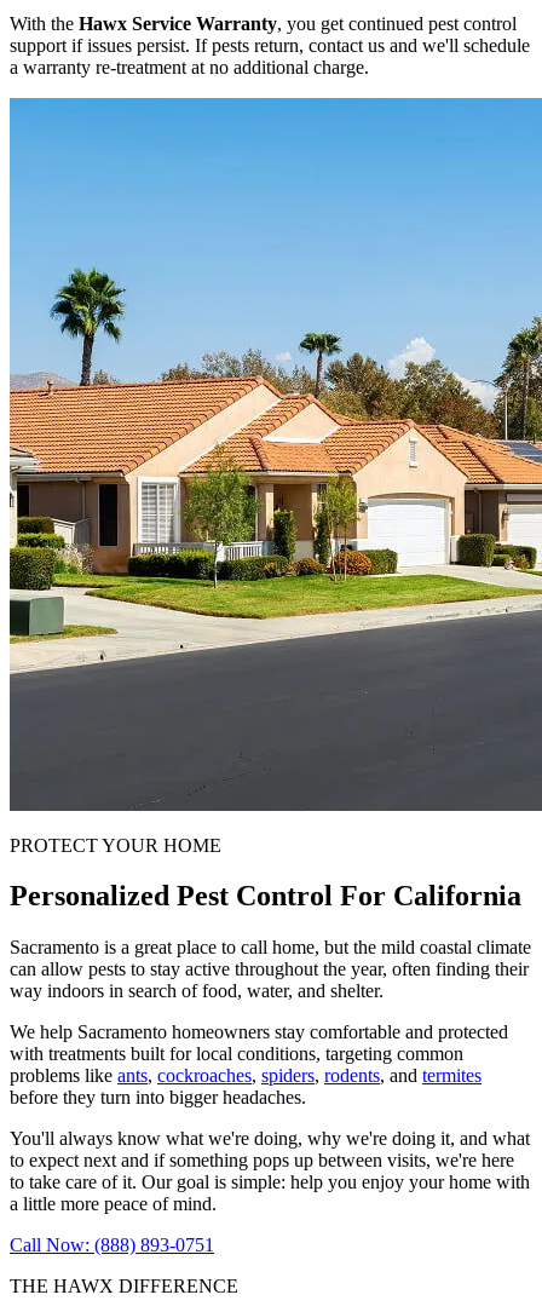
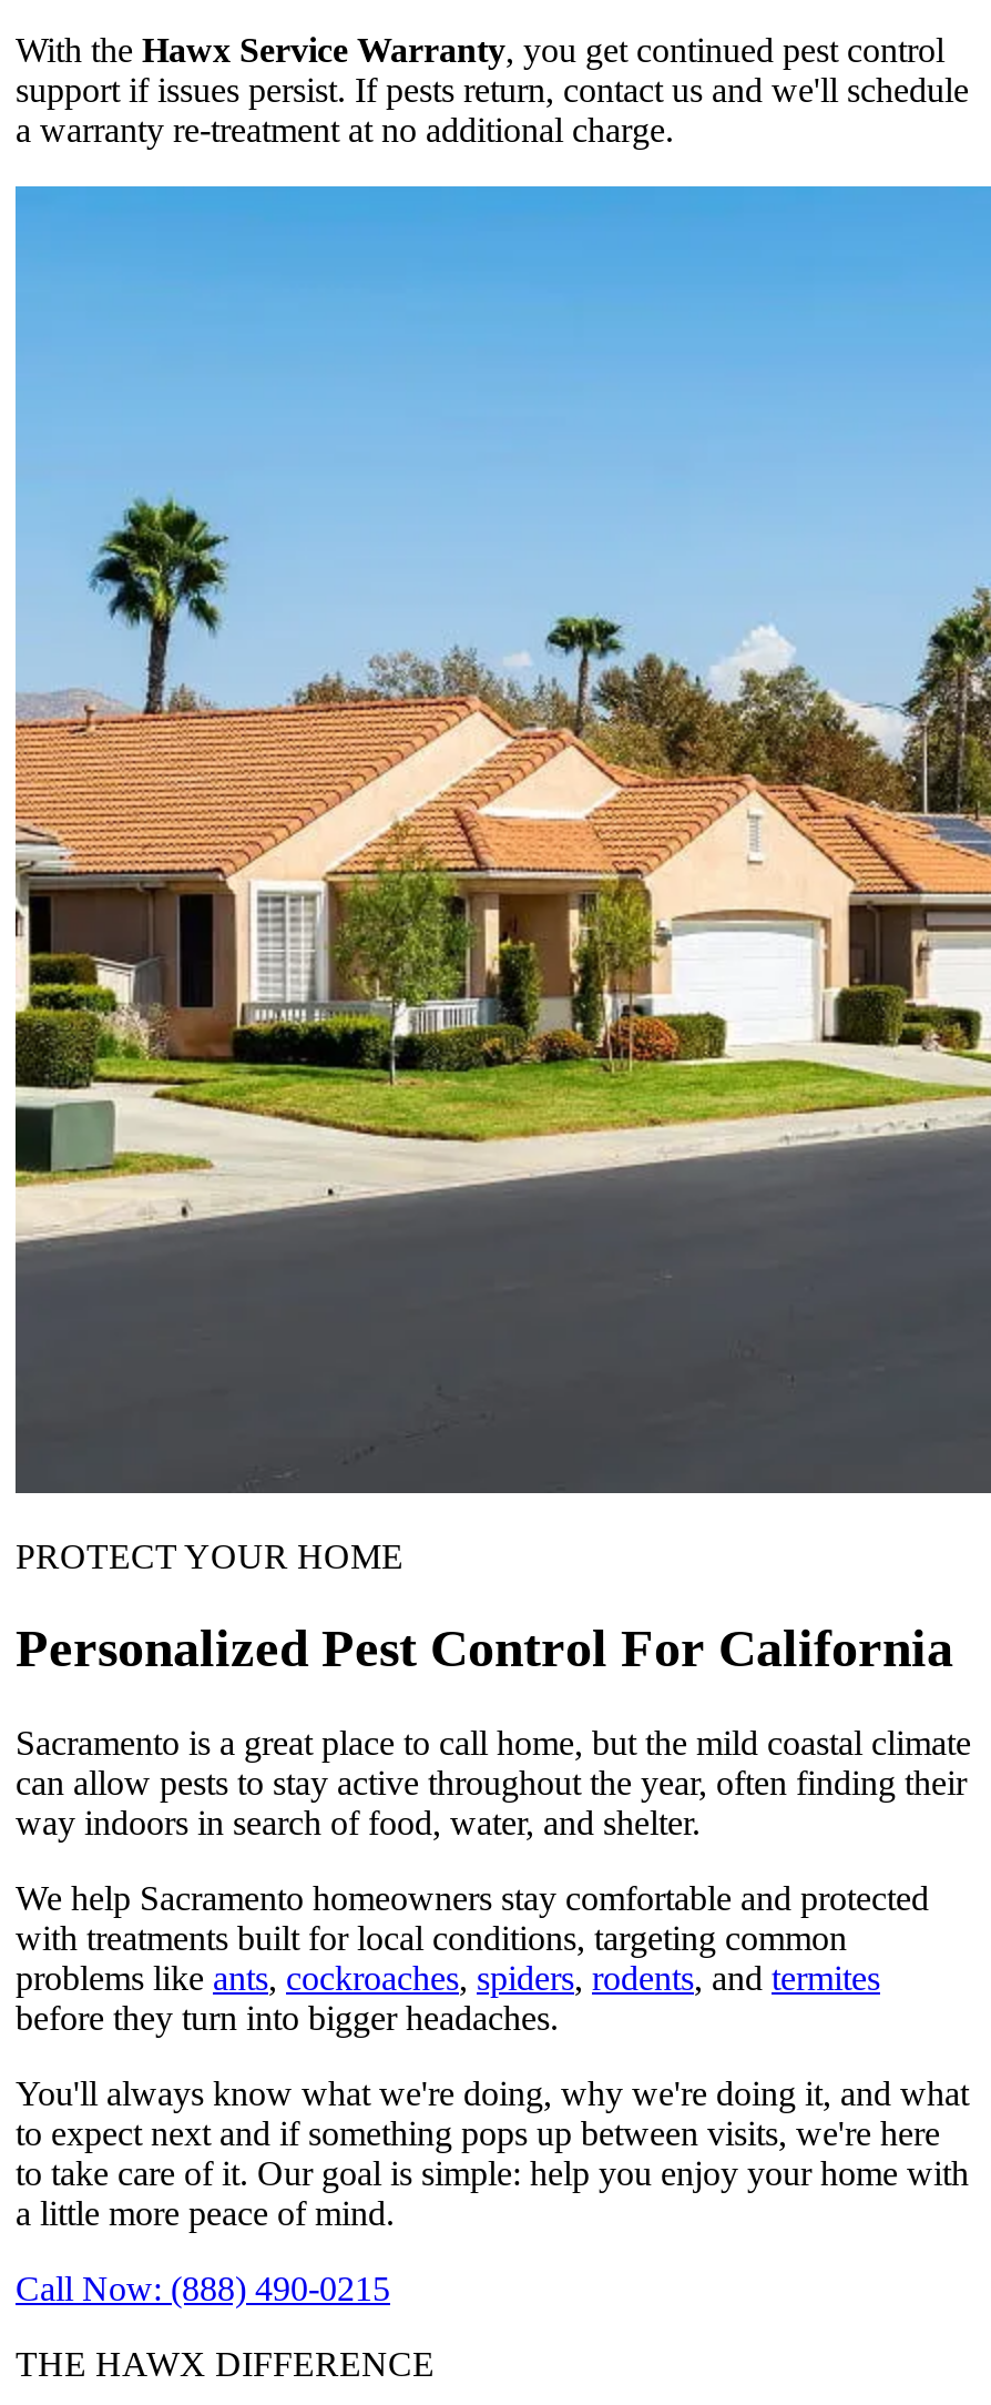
- Call Now: (888) 893-0751
+ Call Now: (888) 490-0215
